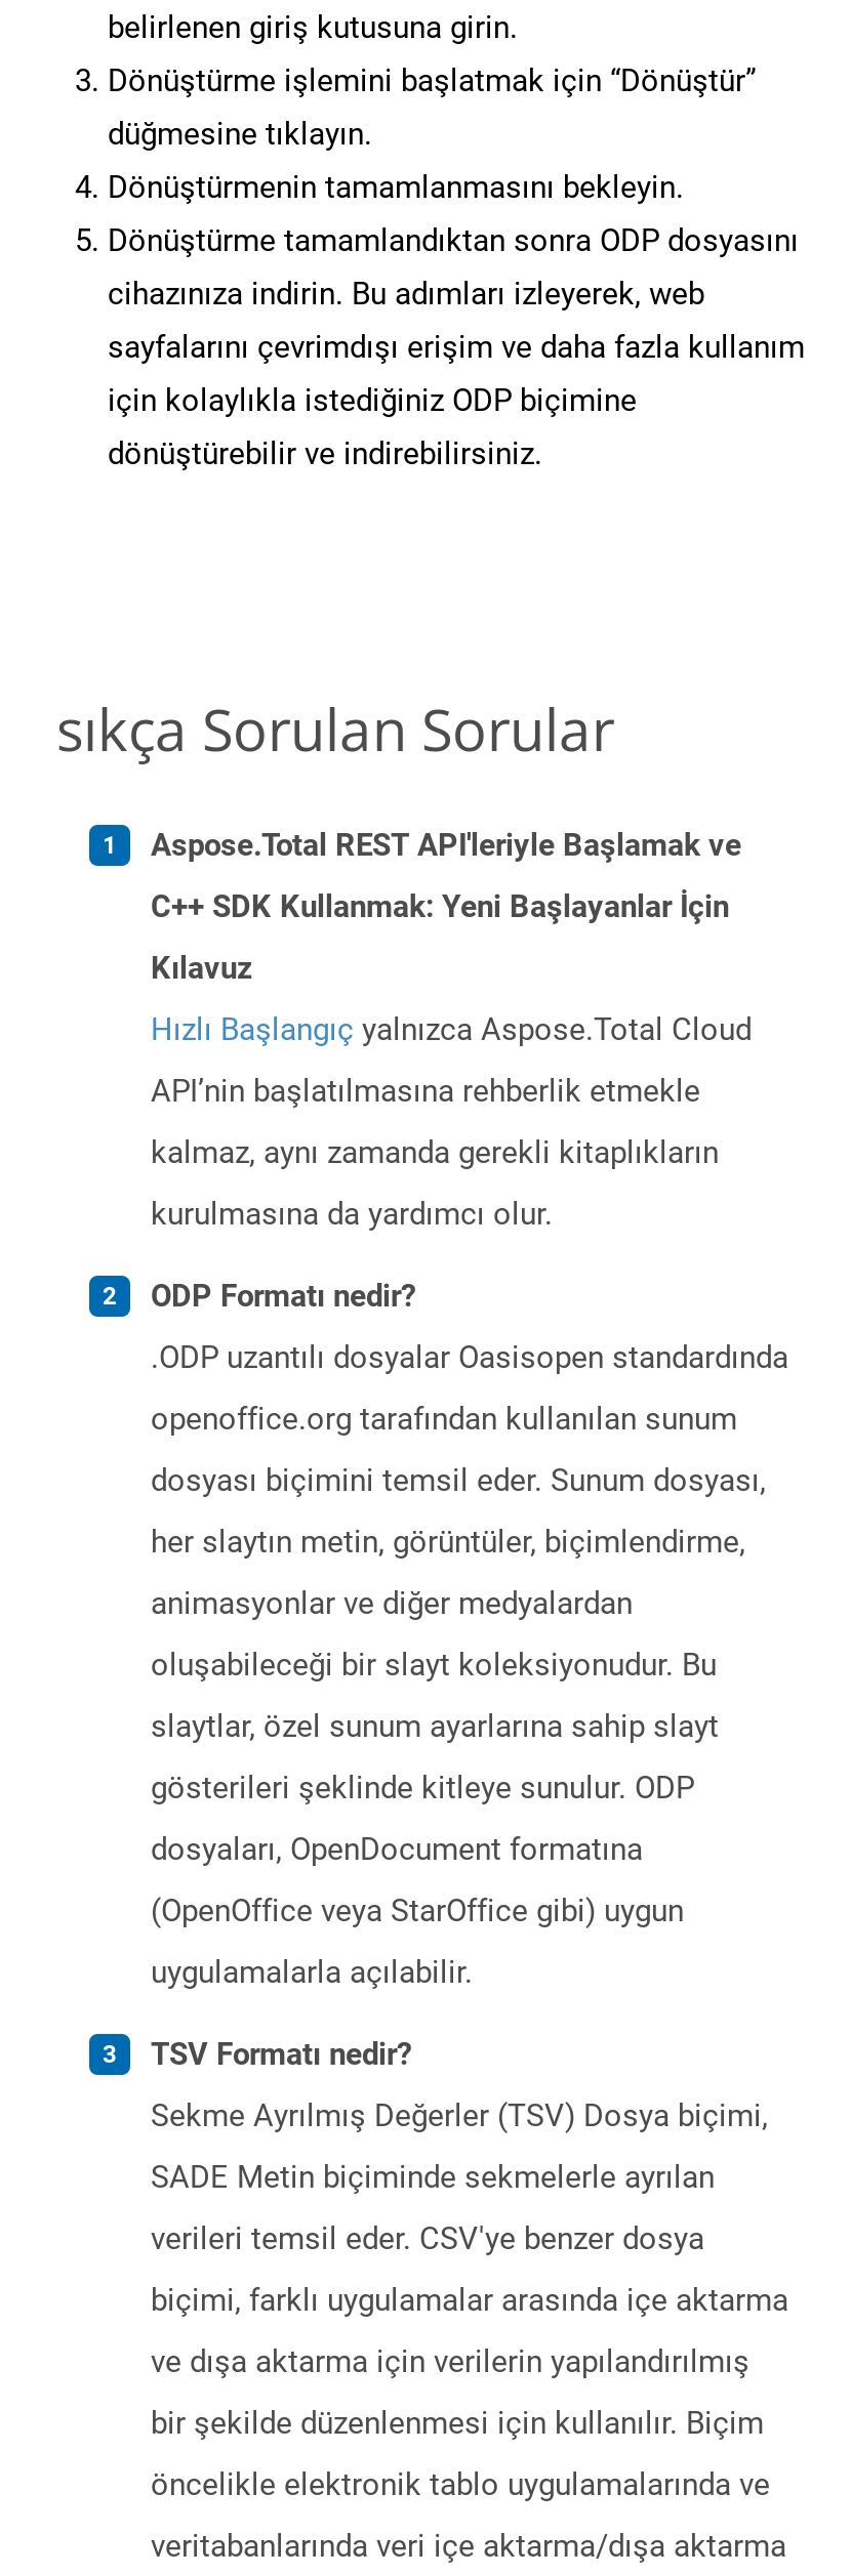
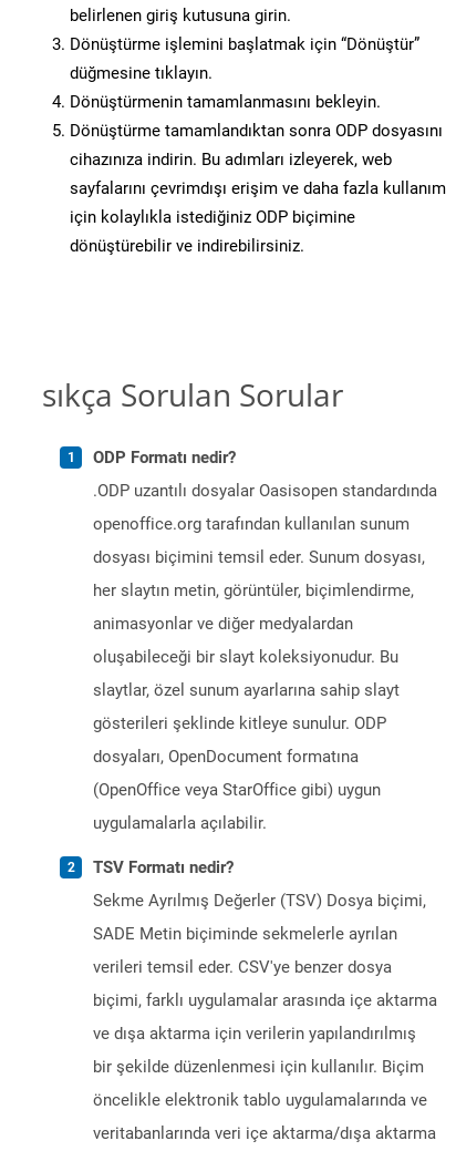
- Aspose.Total REST API'leriyle Başlamak ve
- C++ SDK Kullanmak: Yeni Başlayanlar İçin
- Kılavuz
- Hızlı Başlangıç yalnızca Aspose.Total Cloud
- API’nin başlatılmasına rehberlik etmekle
- kalmaz, aynı zamanda gerekli kitaplıkların
- kurulmasına da yardımcı olur.
